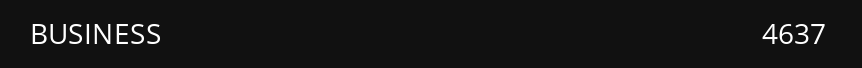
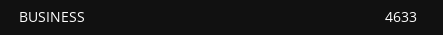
- 4637
+ 4633
